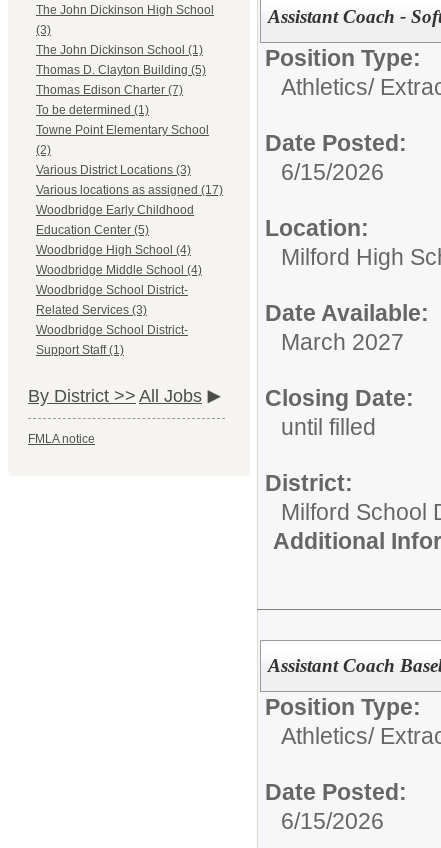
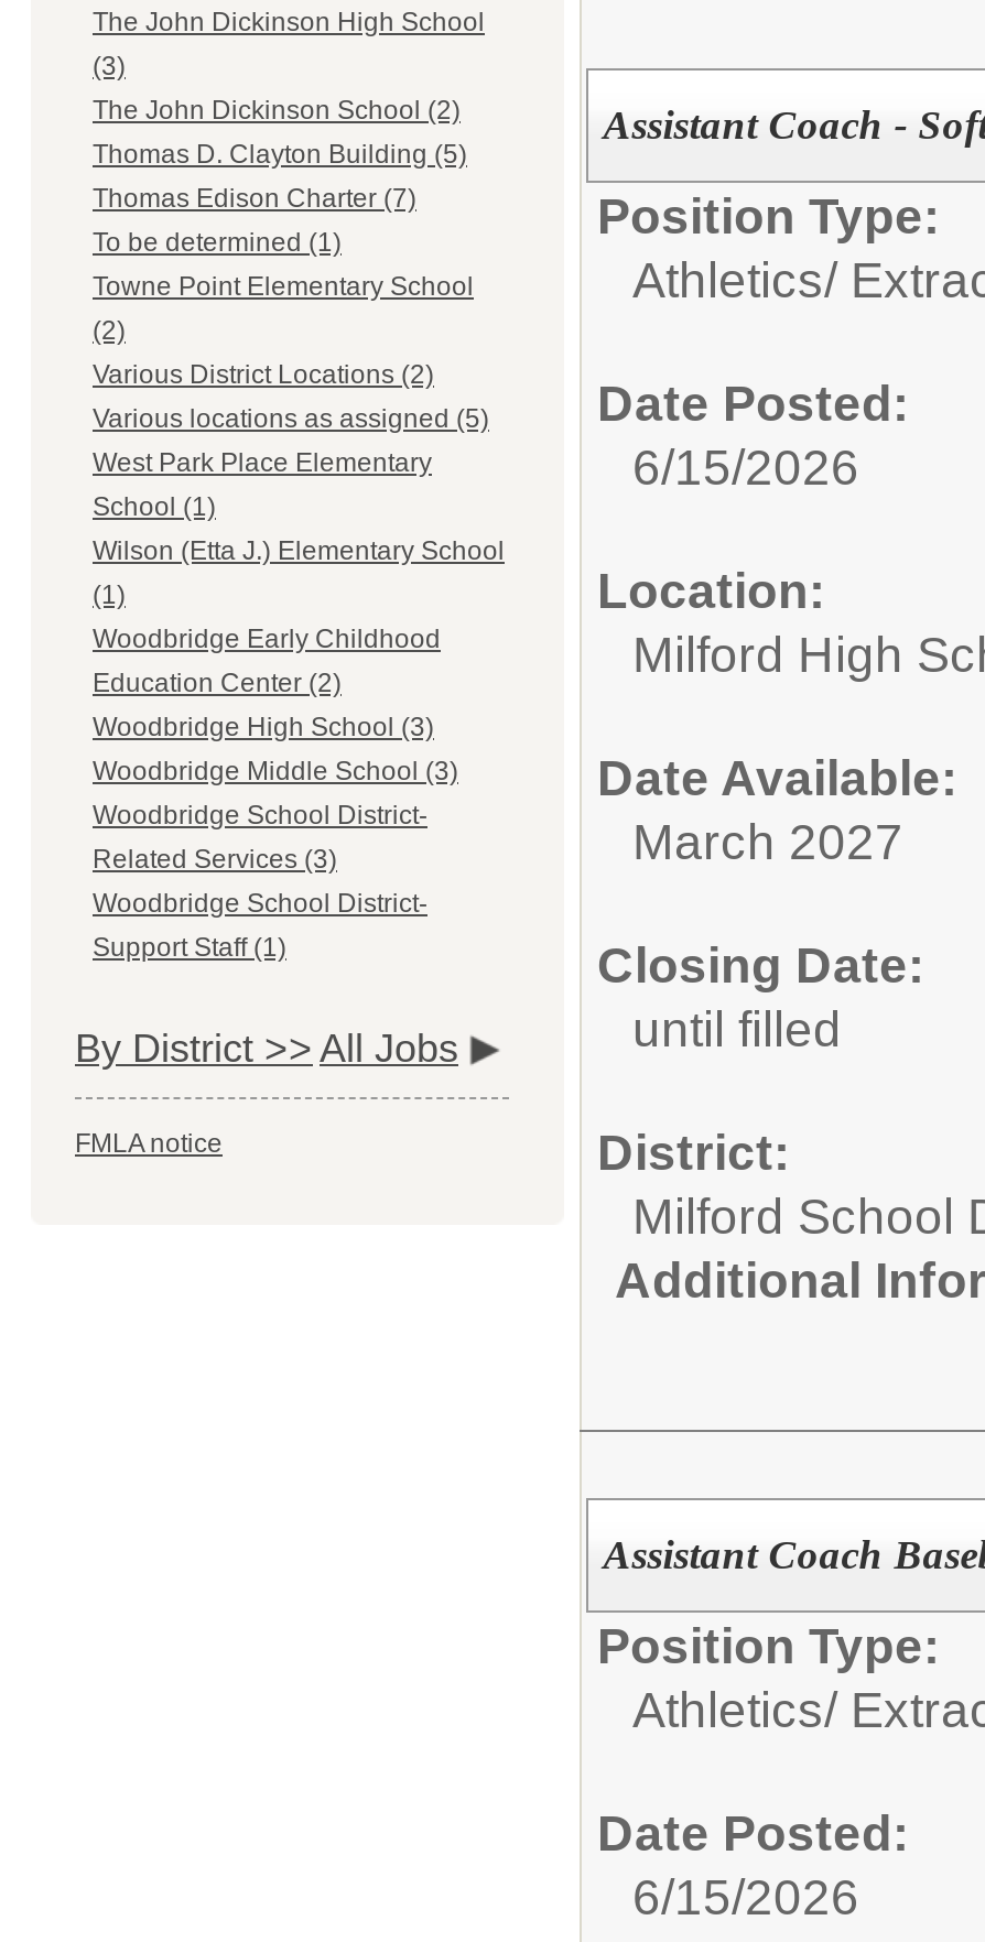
- The John Dickinson School (1)
+ The John Dickinson School (2)

- Various District Locations (3)
- Various locations as assigned (17)
+ Various District Locations (2)
+ Various locations as assigned (5)
+ West Park Place Elementary
+ School (1)
+ Wilson (Etta J.) Elementary School
+ (1)

moved down: Woodbridge Early Childhood

- Education Center (5)
+ Education Center (2)

- Woodbridge High School (4)
+ Woodbridge High School (3)

- Woodbridge Middle School (4)
+ Woodbridge Middle School (3)

moved down: Woodbridge School District- | Related Services (3) | Woodbridge School District- | Support Staff (1) | By District >> All Jobs | FMLA notice
